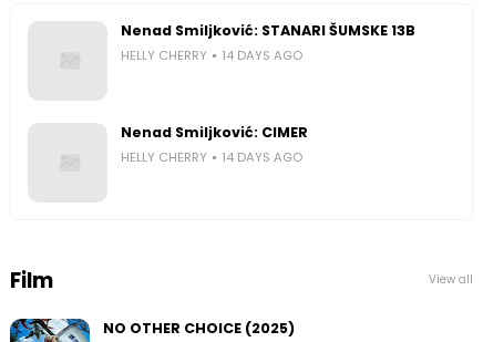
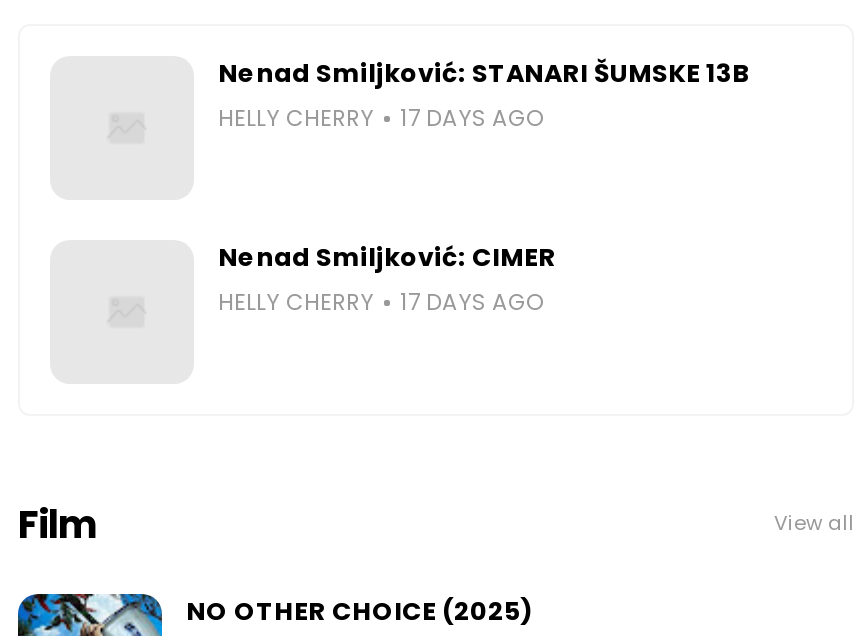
- HELLY CHERRY 14 DAYS AGO
+ HELLY CHERRY 17 DAYS AGO

- HELLY CHERRY 14 DAYS AGO
+ HELLY CHERRY 17 DAYS AGO
